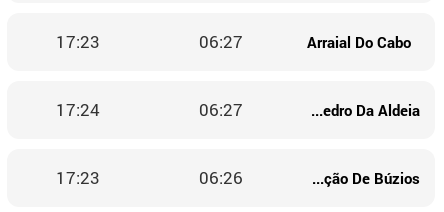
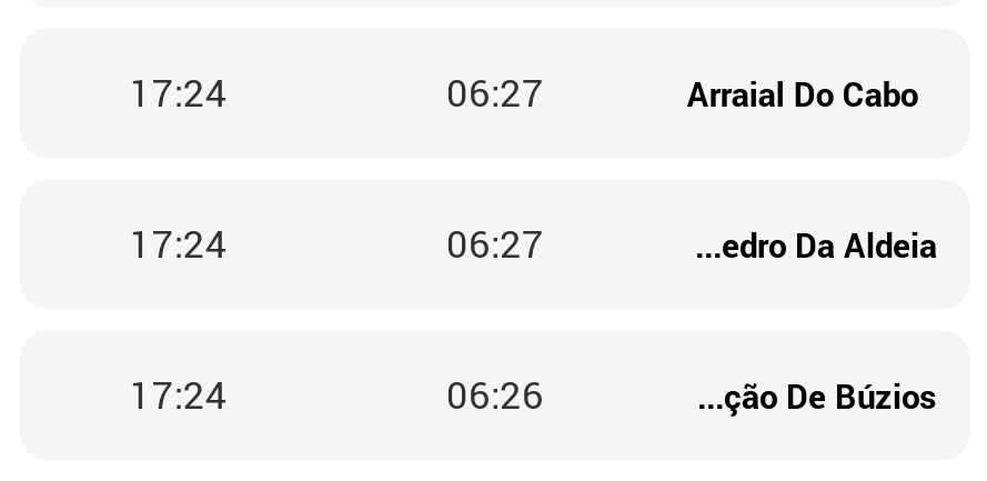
- 17:23
+ 17:24

- 17:23
+ 17:24
